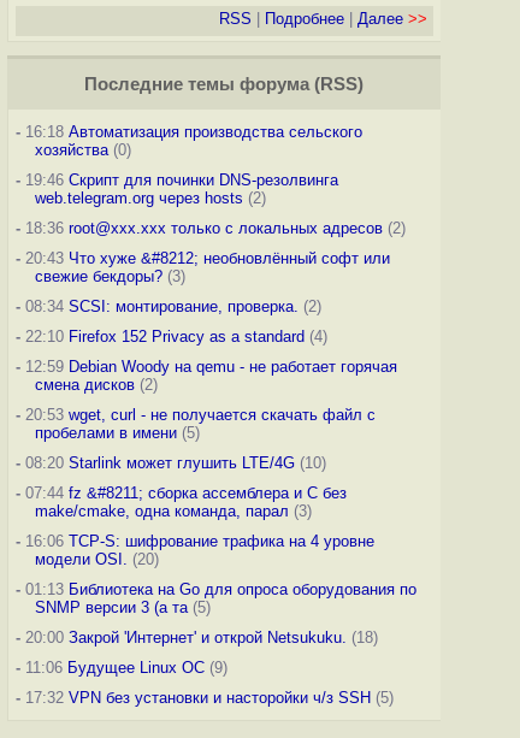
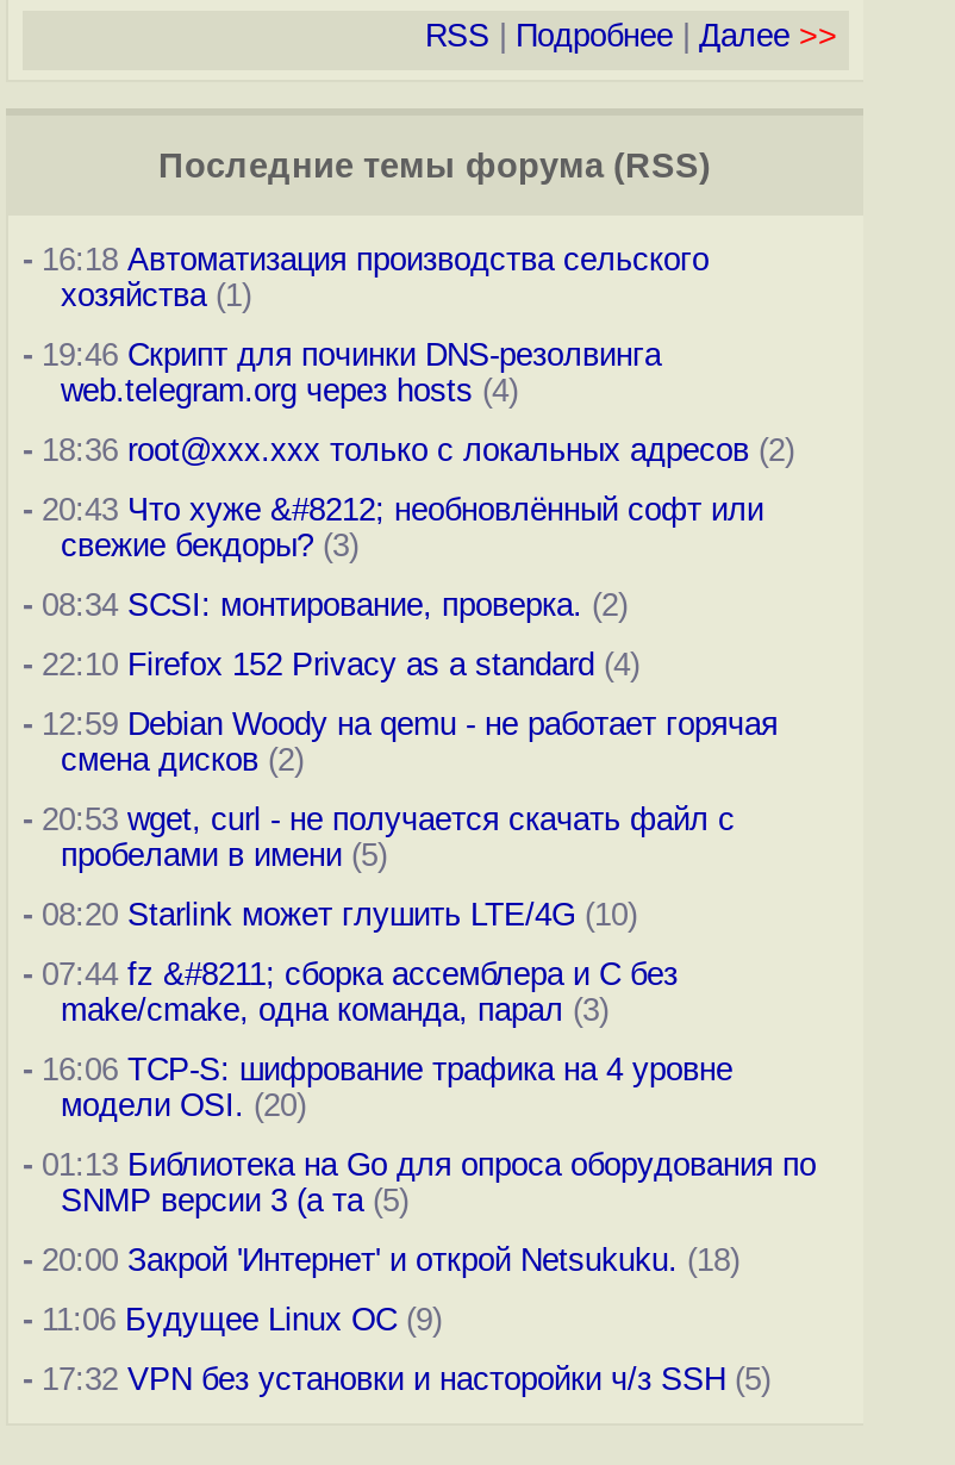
- хозяйства (0)
+ хозяйства (1)

- web.telegram.org через hosts (2)
+ web.telegram.org через hosts (4)
